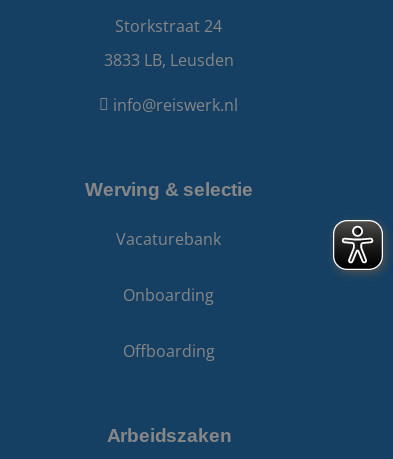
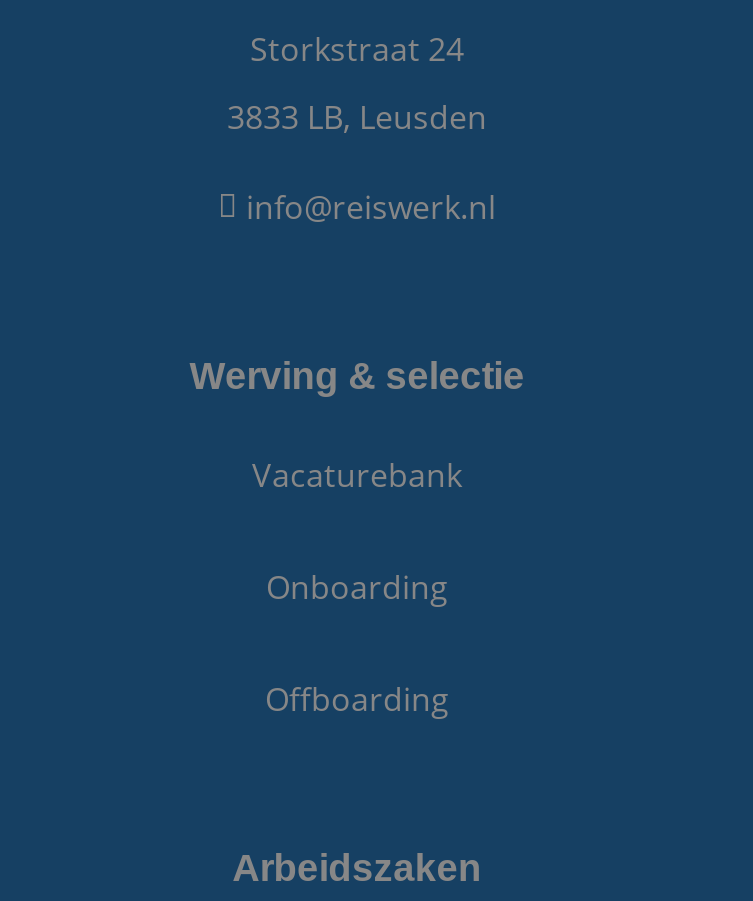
- [image]
